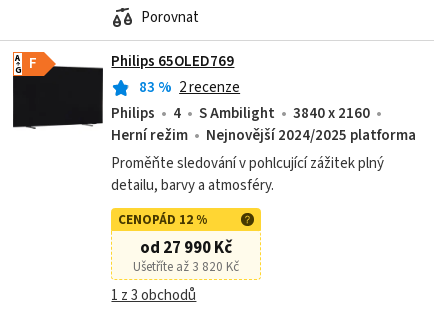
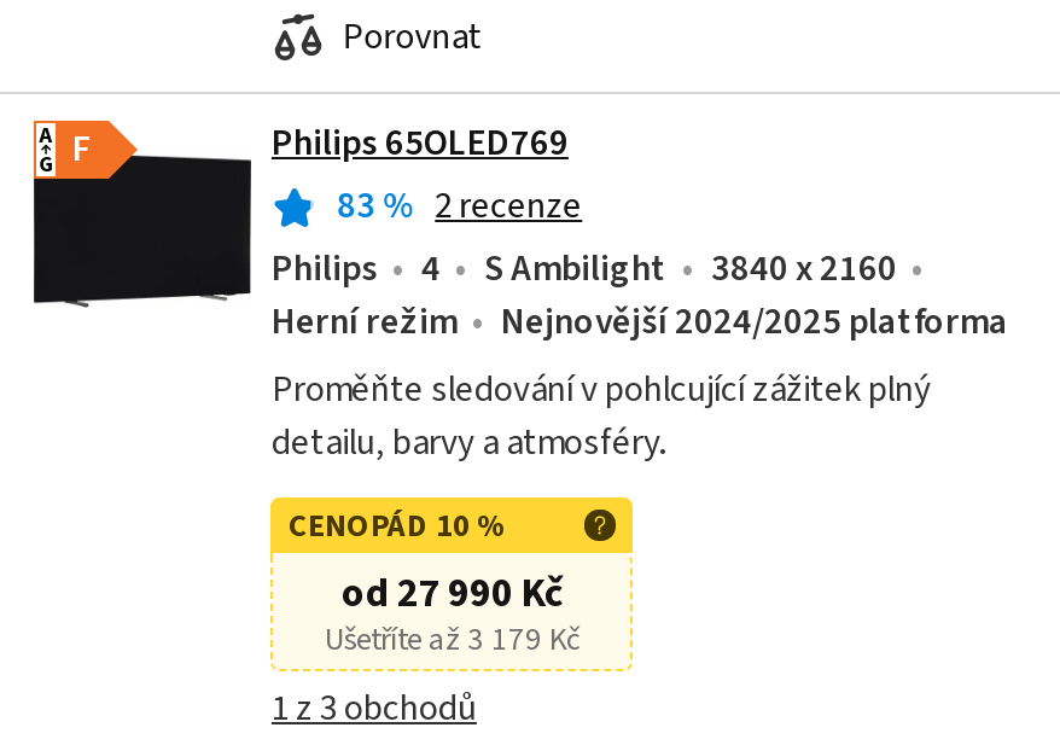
- CENOPÁD 12 %
+ CENOPÁD 10 %

- Ušetříte až 3 820 Kč
+ Ušetříte až 3 179 Kč
